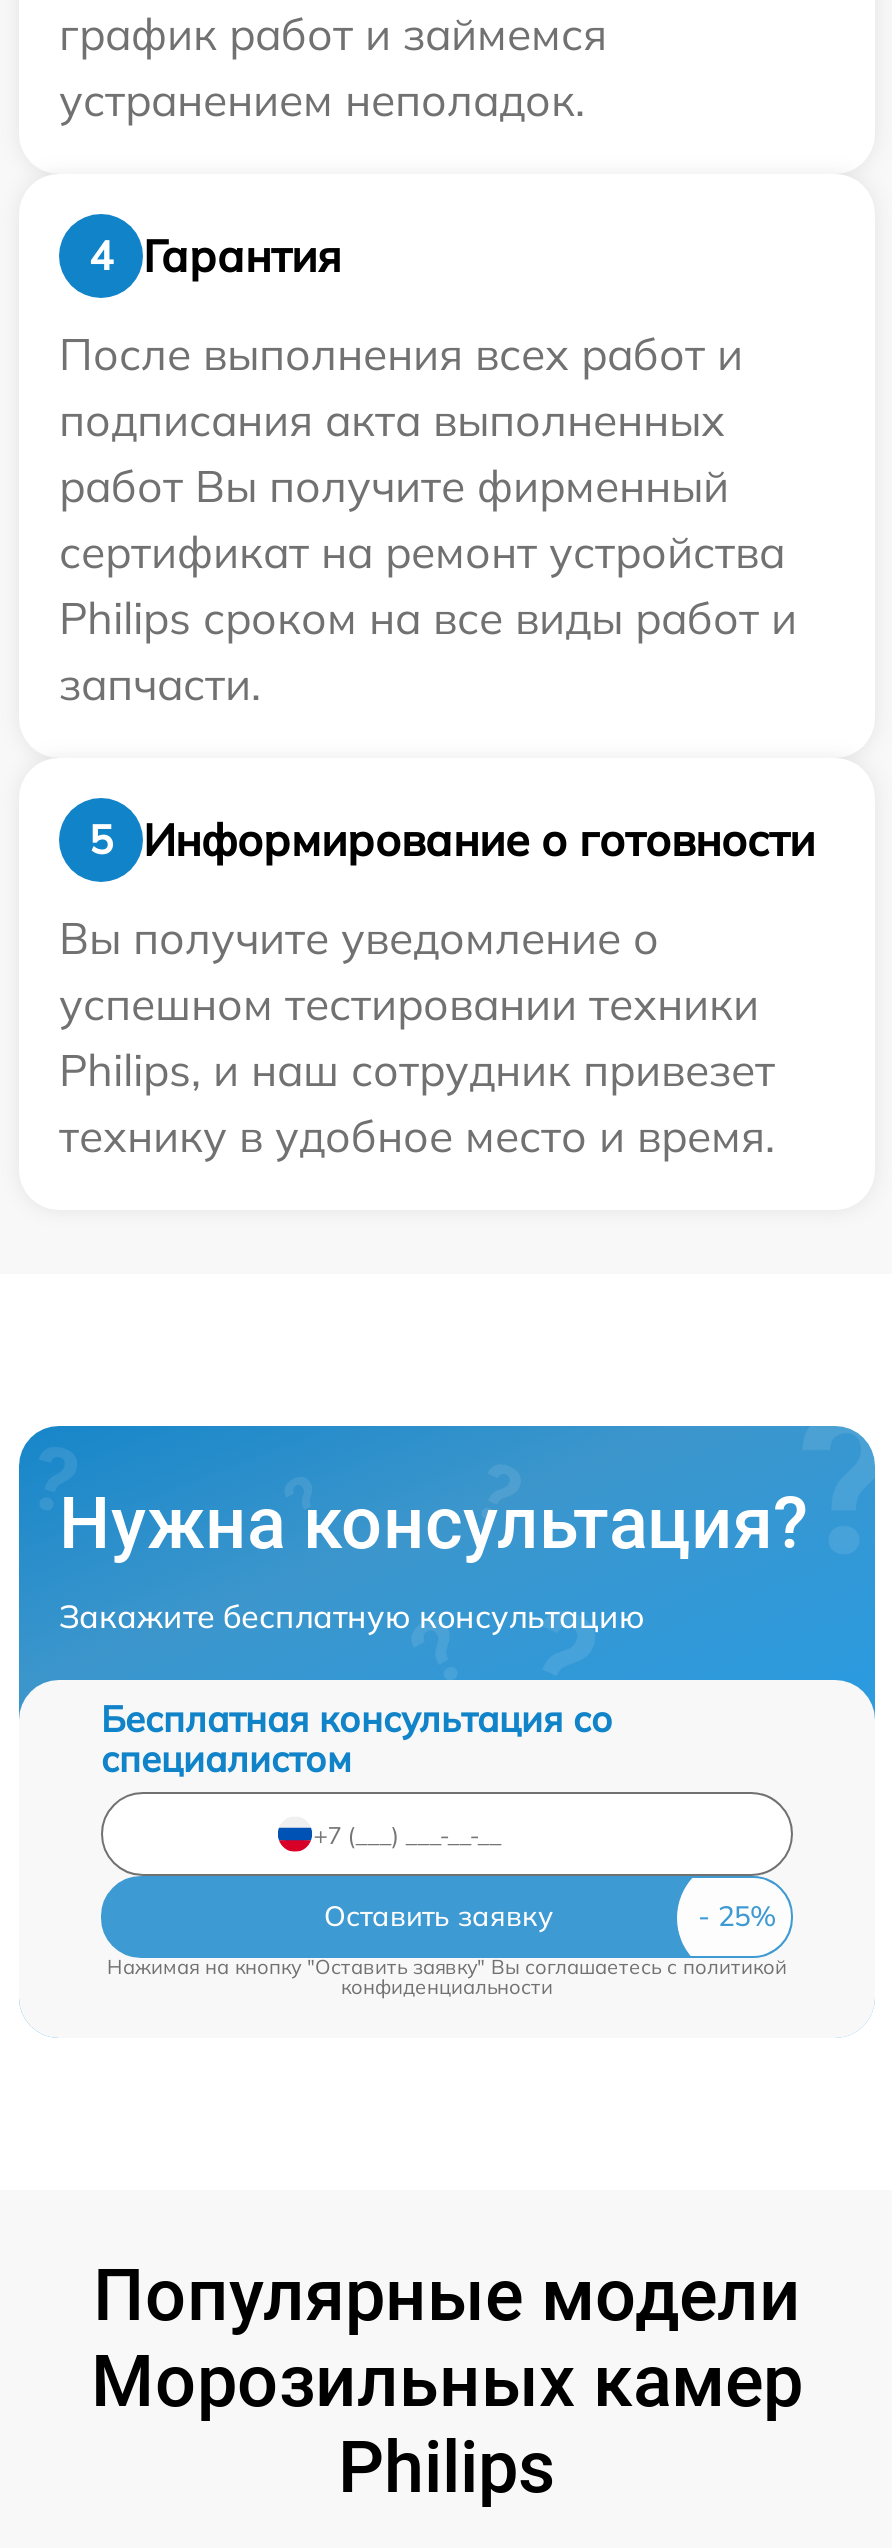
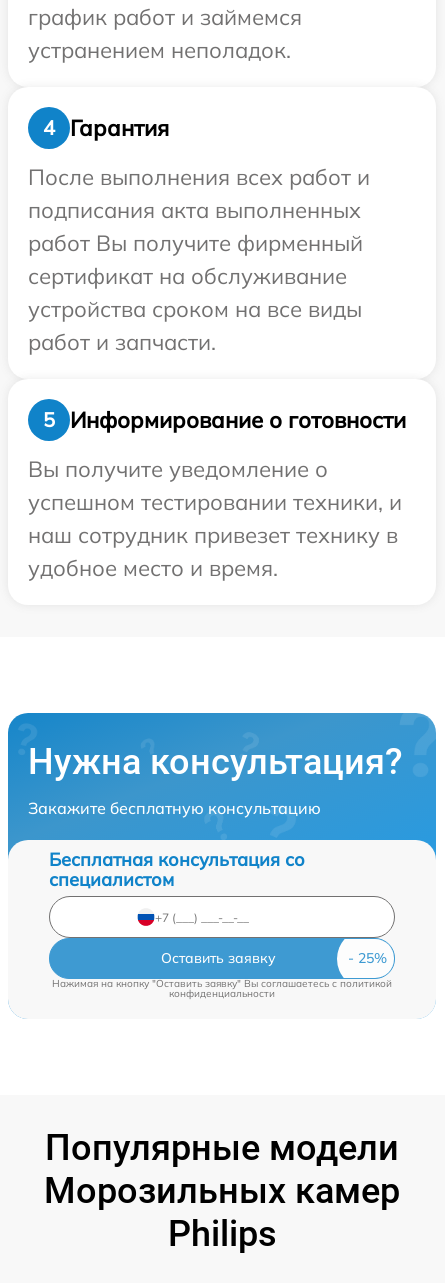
- сертификат на ремонт устройства
- Philips сроком на все виды работ и
- запчасти.
+ сертификат на обслуживание
+ устройства сроком на все виды
+ работ и запчасти.

- успешном тестировании техники
- Philips, и наш сотрудник привезет
- технику в удобное место и время.
+ успешном тестировании техники, и
+ наш сотрудник привезет технику в
+ удобное место и время.
